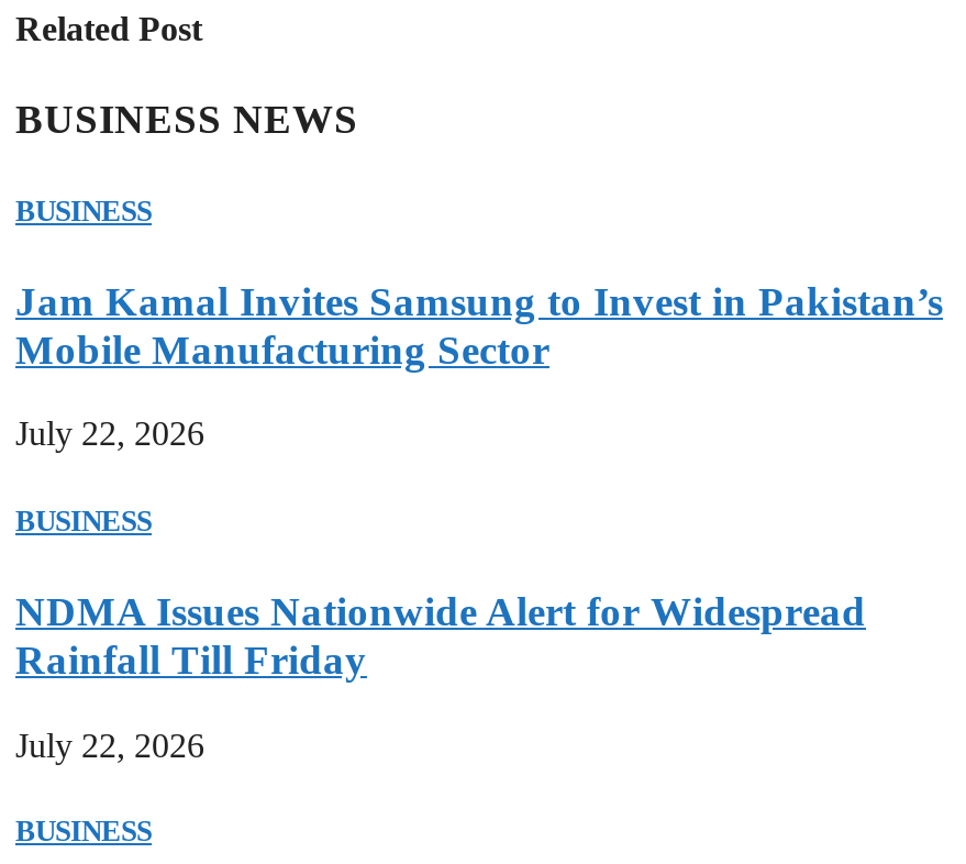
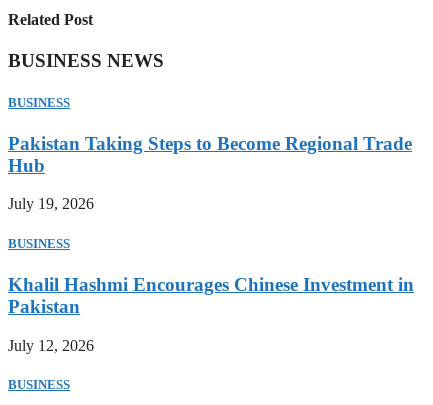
- Jam Kamal Invites Samsung to Invest in Pakistan’s
- Mobile Manufacturing Sector
+ Pakistan Taking Steps to Become Regional Trade
+ Hub

- July 22, 2026
+ July 19, 2026

- NDMA Issues Nationwide Alert for Widespread
- Rainfall Till Friday
+ Khalil Hashmi Encourages Chinese Investment in
+ Pakistan

- July 22, 2026
+ July 12, 2026
